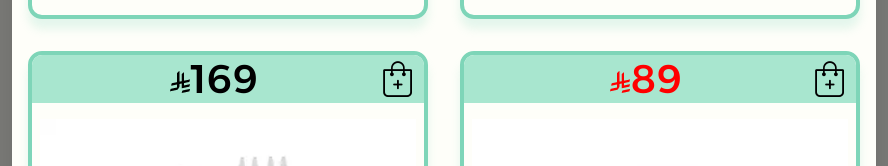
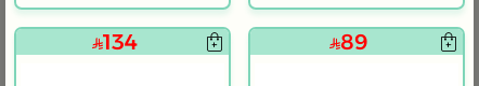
- 169
+ 134
